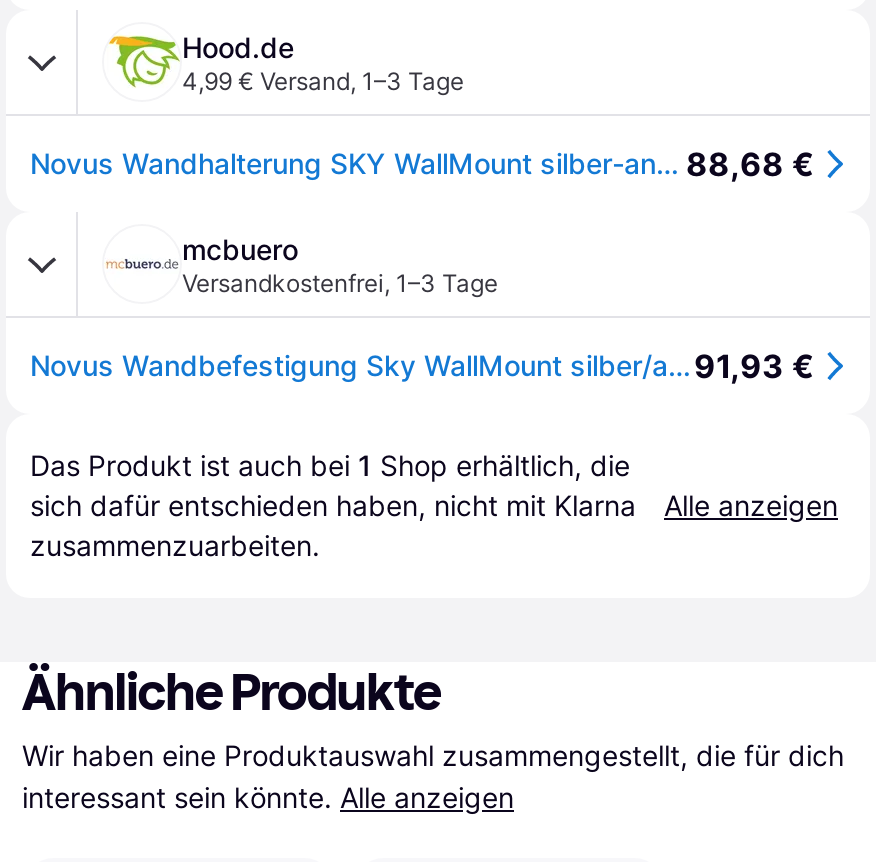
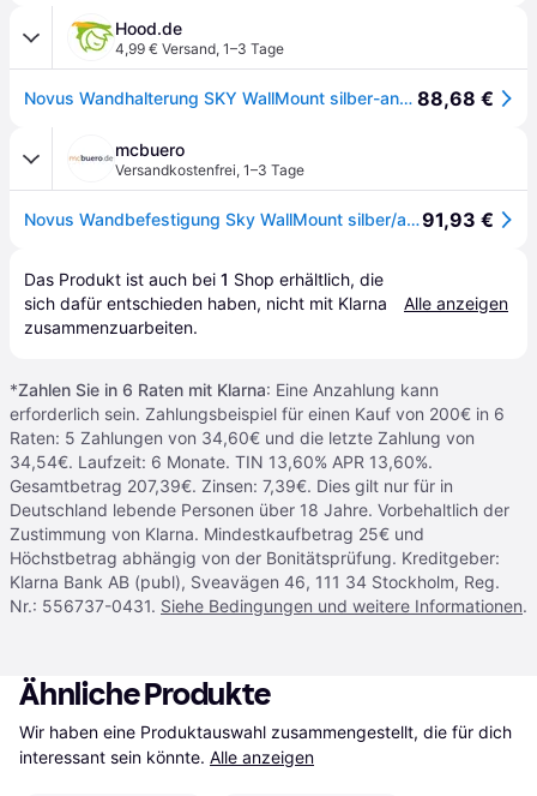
+ *Zahlen Sie in 6 Raten mit Klarna: Eine Anzahlung kann
+ erforderlich sein. Zahlungsbeispiel für einen Kauf von 200€ in 6
+ Raten: 5 Zahlungen von 34,60€ und die letzte Zahlung von
+ 34,54€. Laufzeit: 6 Monate. TIN 13,60% APR 13,60%.
+ Gesamtbetrag 207,39€. Zinsen: 7,39€. Dies gilt nur für in
+ Deutschland lebende Personen über 18 Jahre. Vorbehaltlich der
+ Zustimmung von Klarna. Mindestkaufbetrag 25€ und
+ Höchstbetrag abhängig von der Bonitätsprüfung. Kreditgeber:
+ Klarna Bank AB (publ), Sveavägen 46, 111 34 Stockholm, Reg.
+ Nr.: 556737-0431. Siehe Bedingungen und weitere Informationen.
